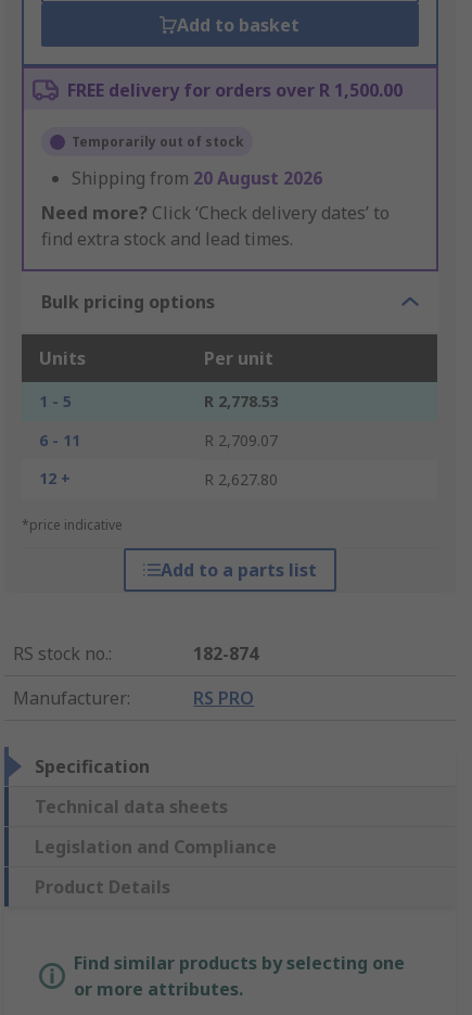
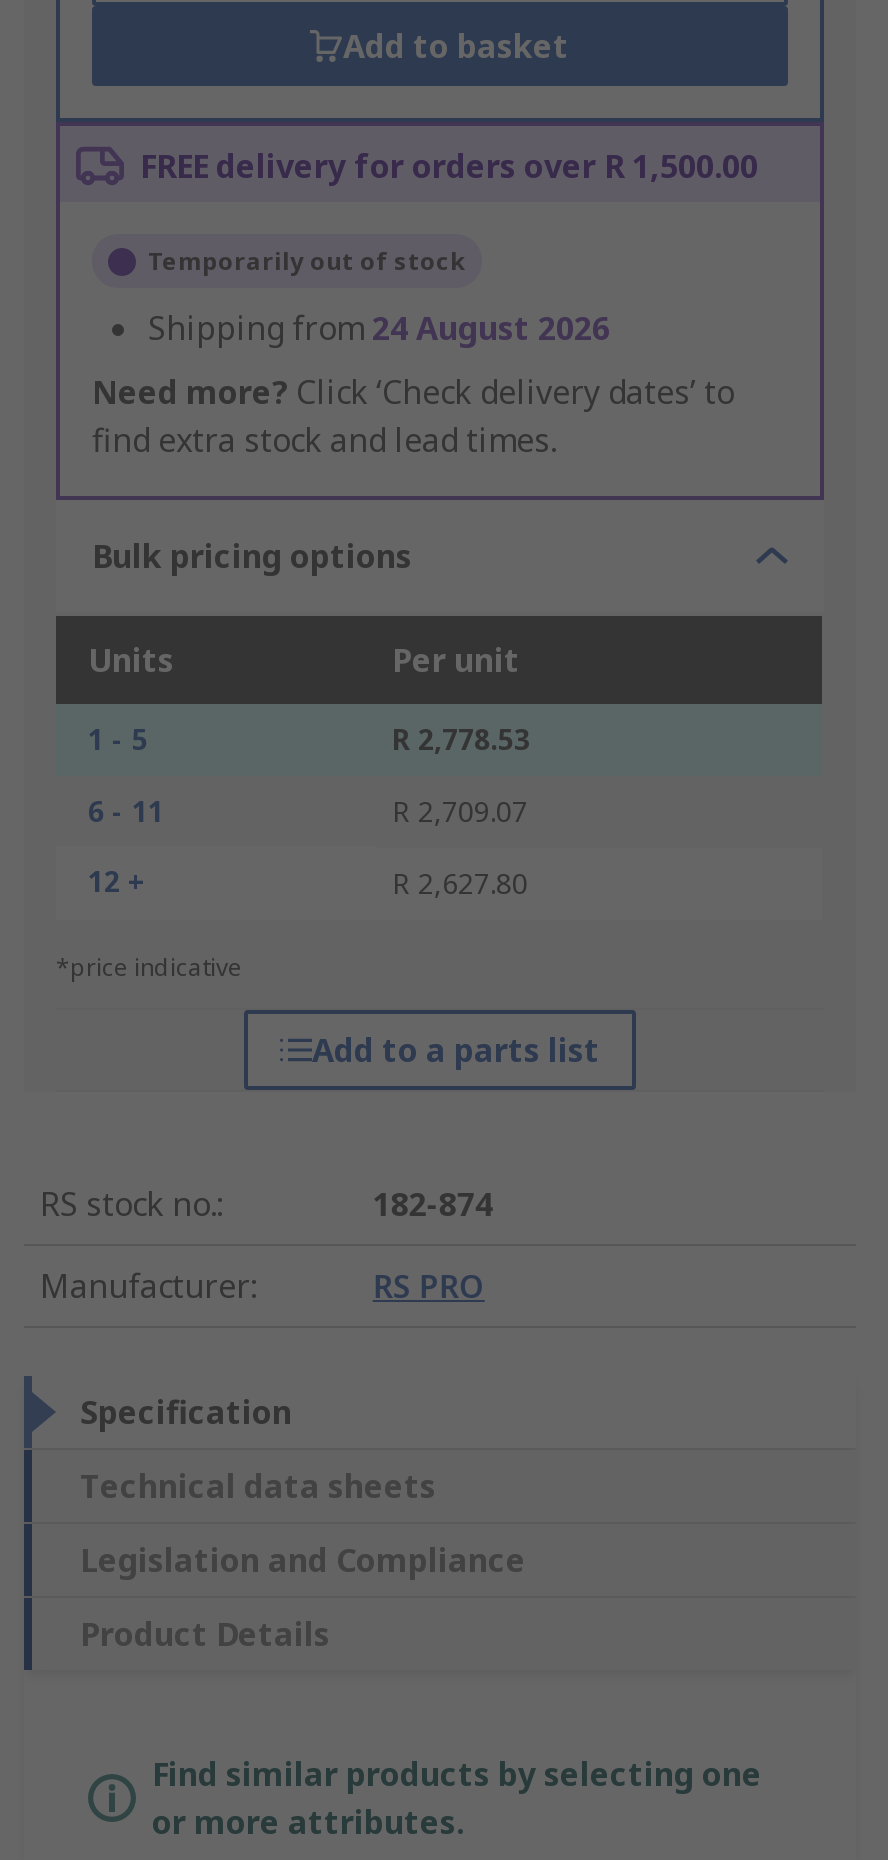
- Shipping from 20 August 2026
+ Shipping from 24 August 2026
